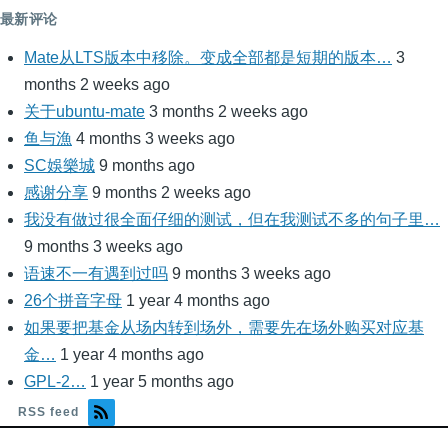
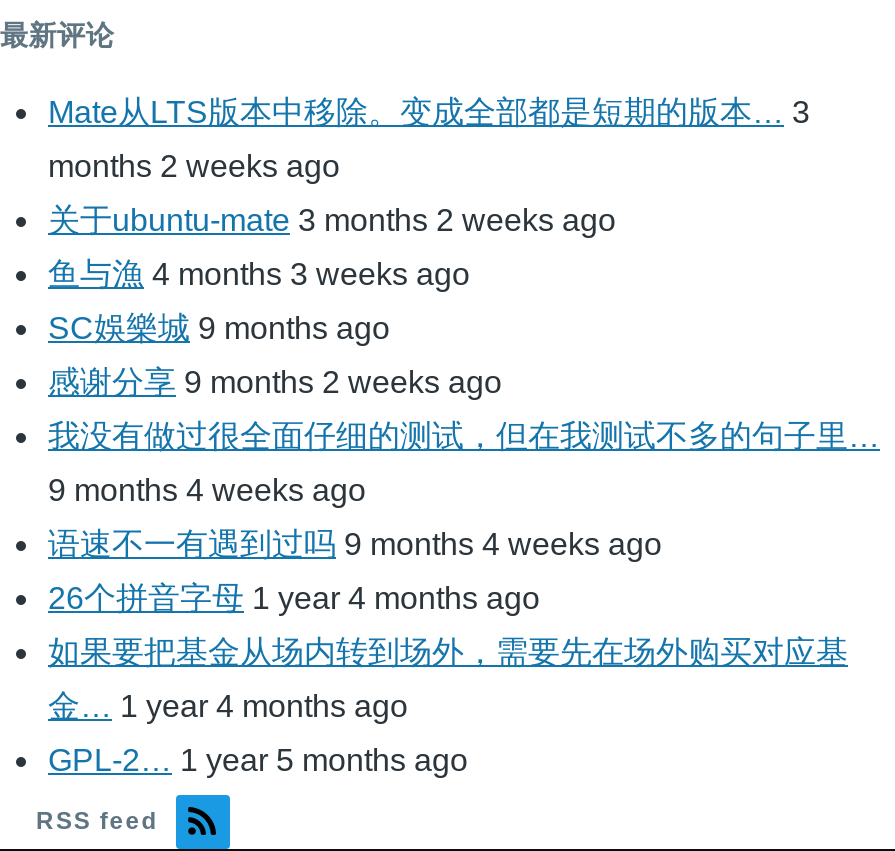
- 9 months 3 weeks ago
+ 9 months 4 weeks ago

- 语速不一有遇到过吗 9 months 3 weeks ago
+ 语速不一有遇到过吗 9 months 4 weeks ago
